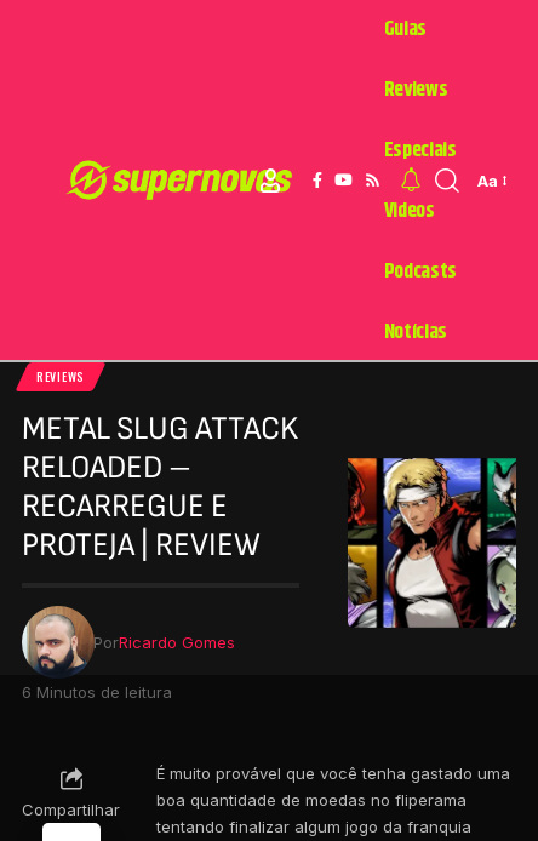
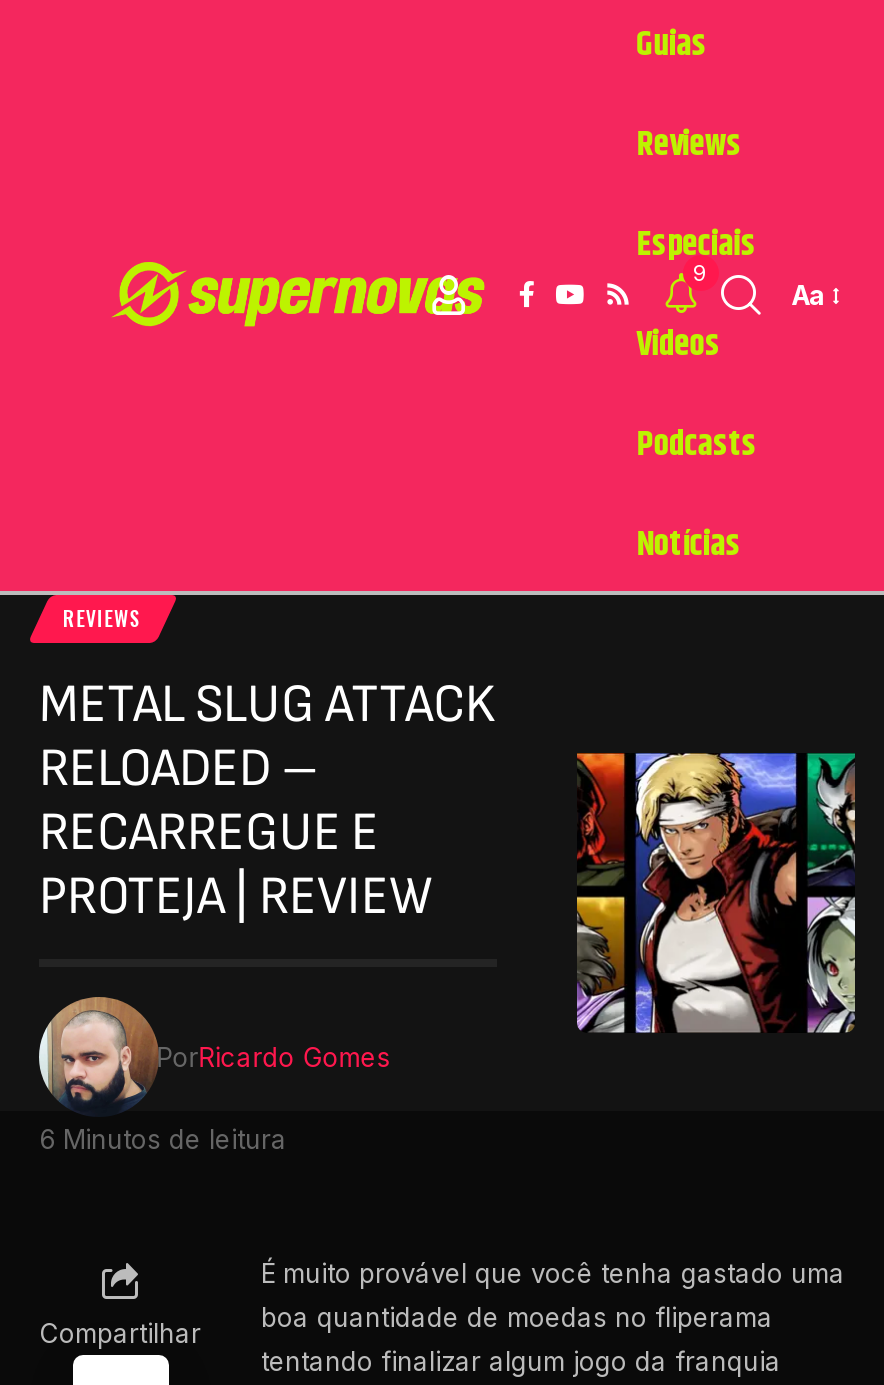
+ 9
